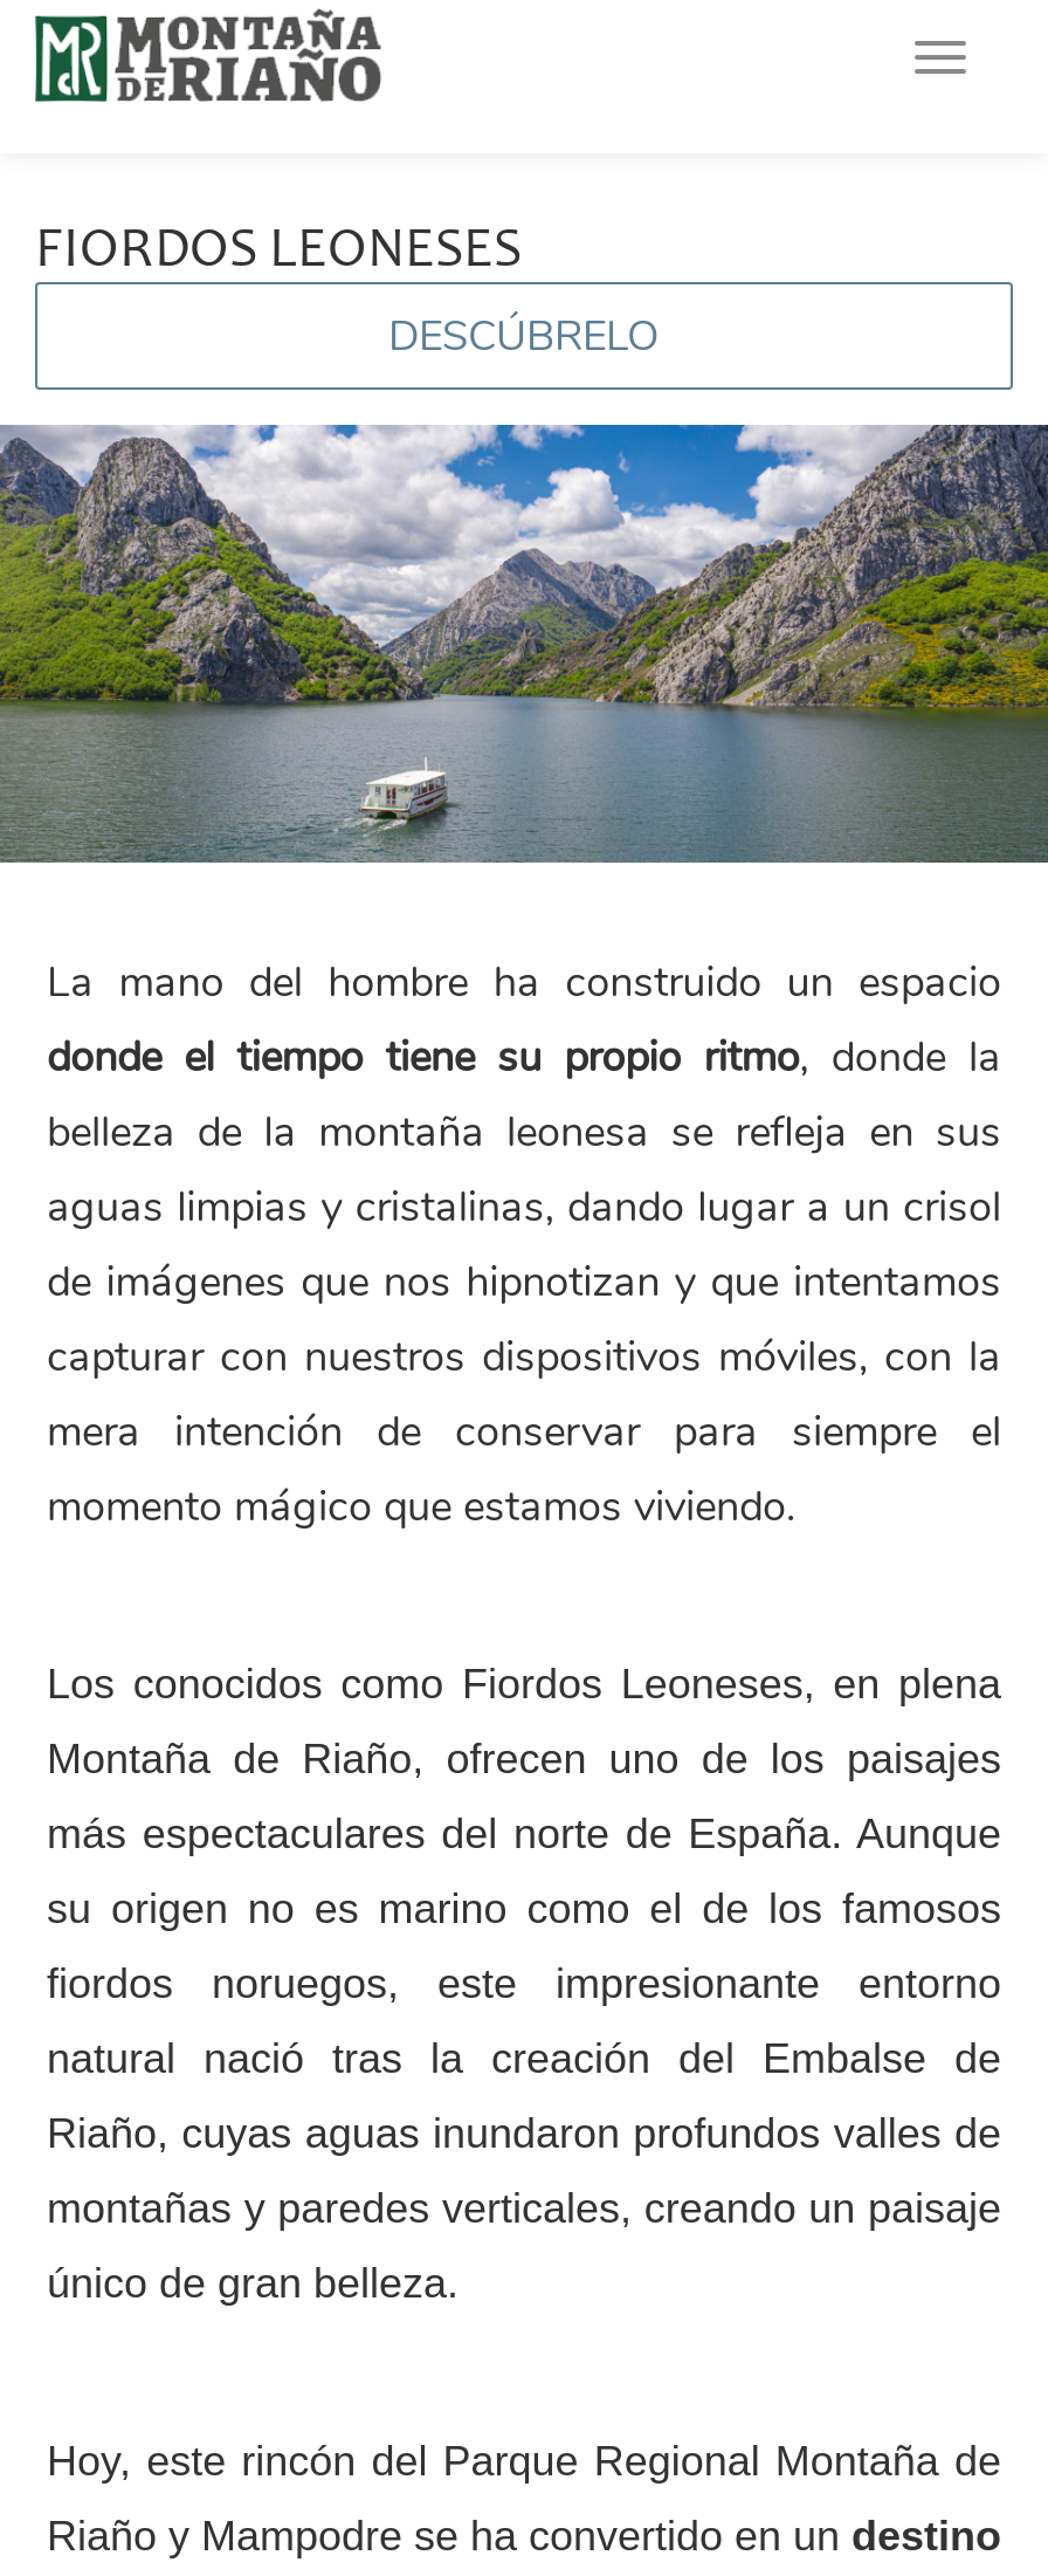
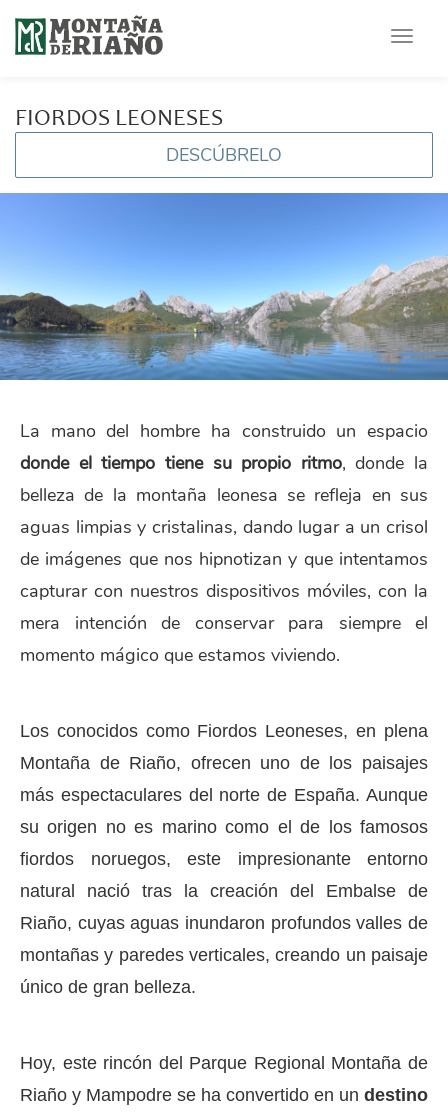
- [image]
+ [image]
